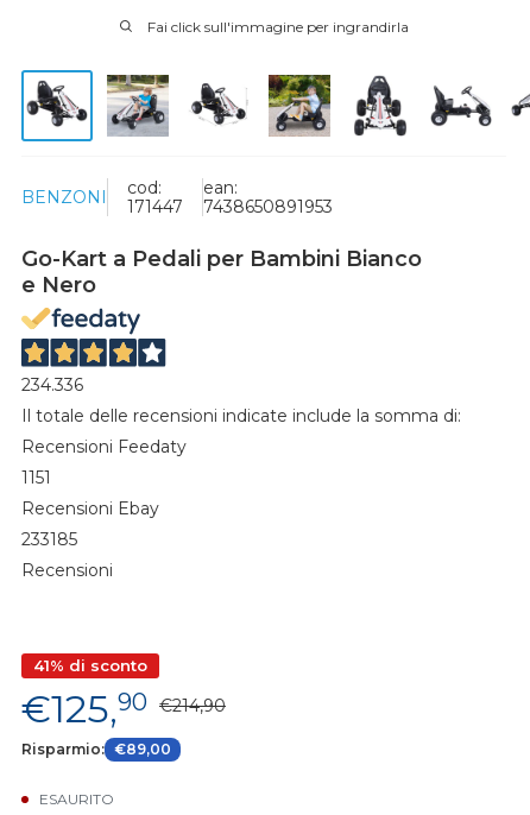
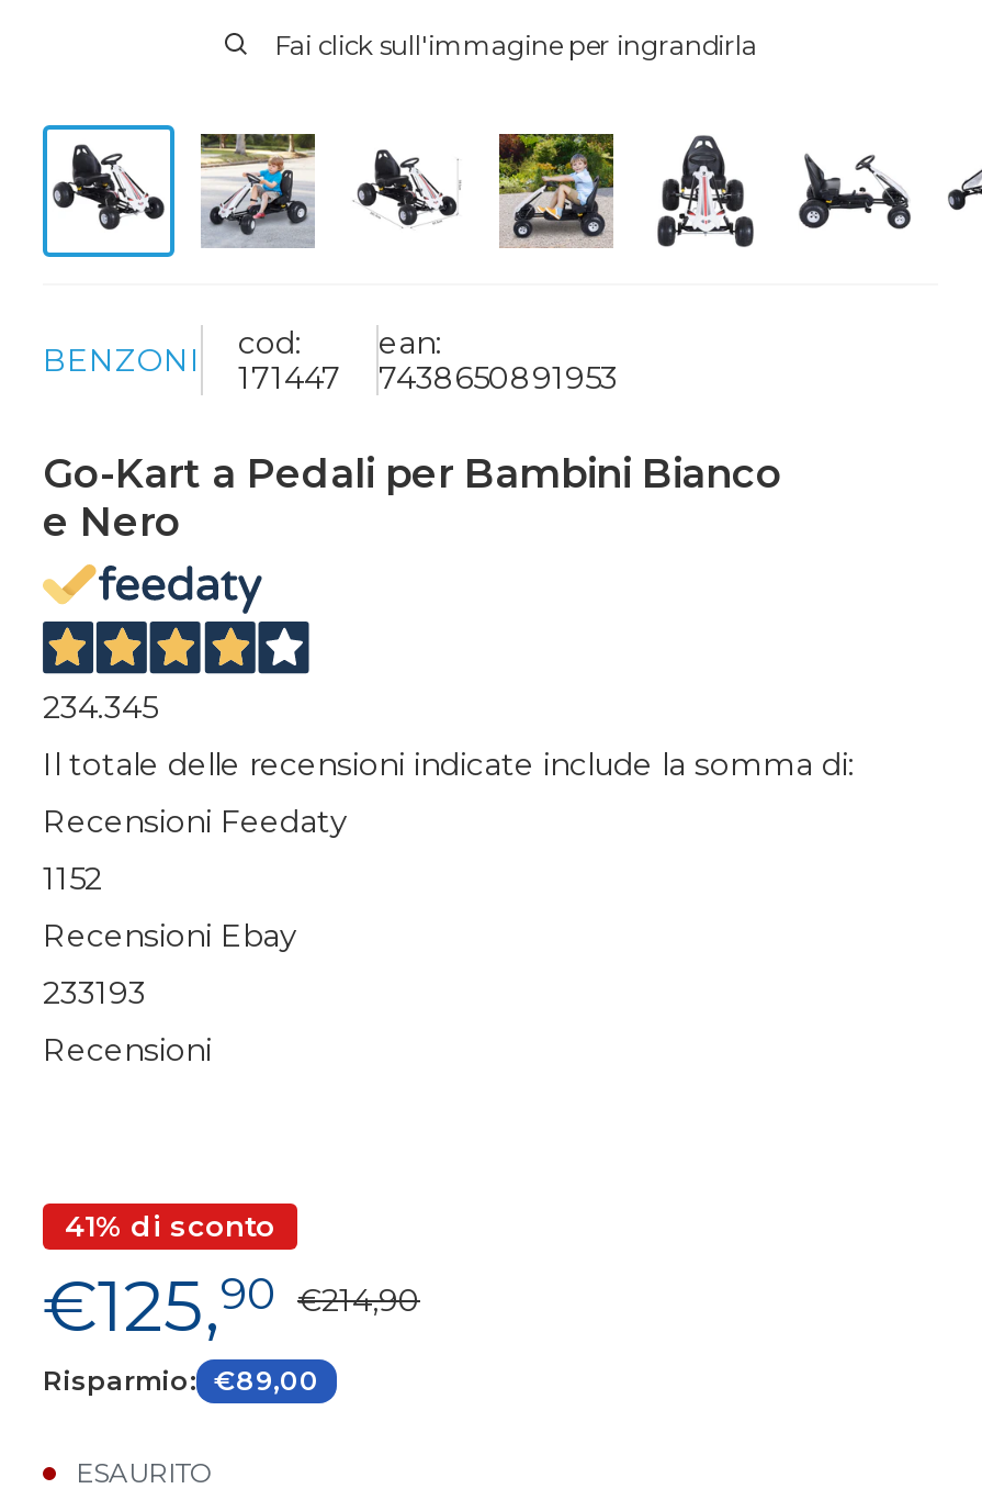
- 234.336
+ 234.345

- 1151
+ 1152

- 233185
+ 233193
